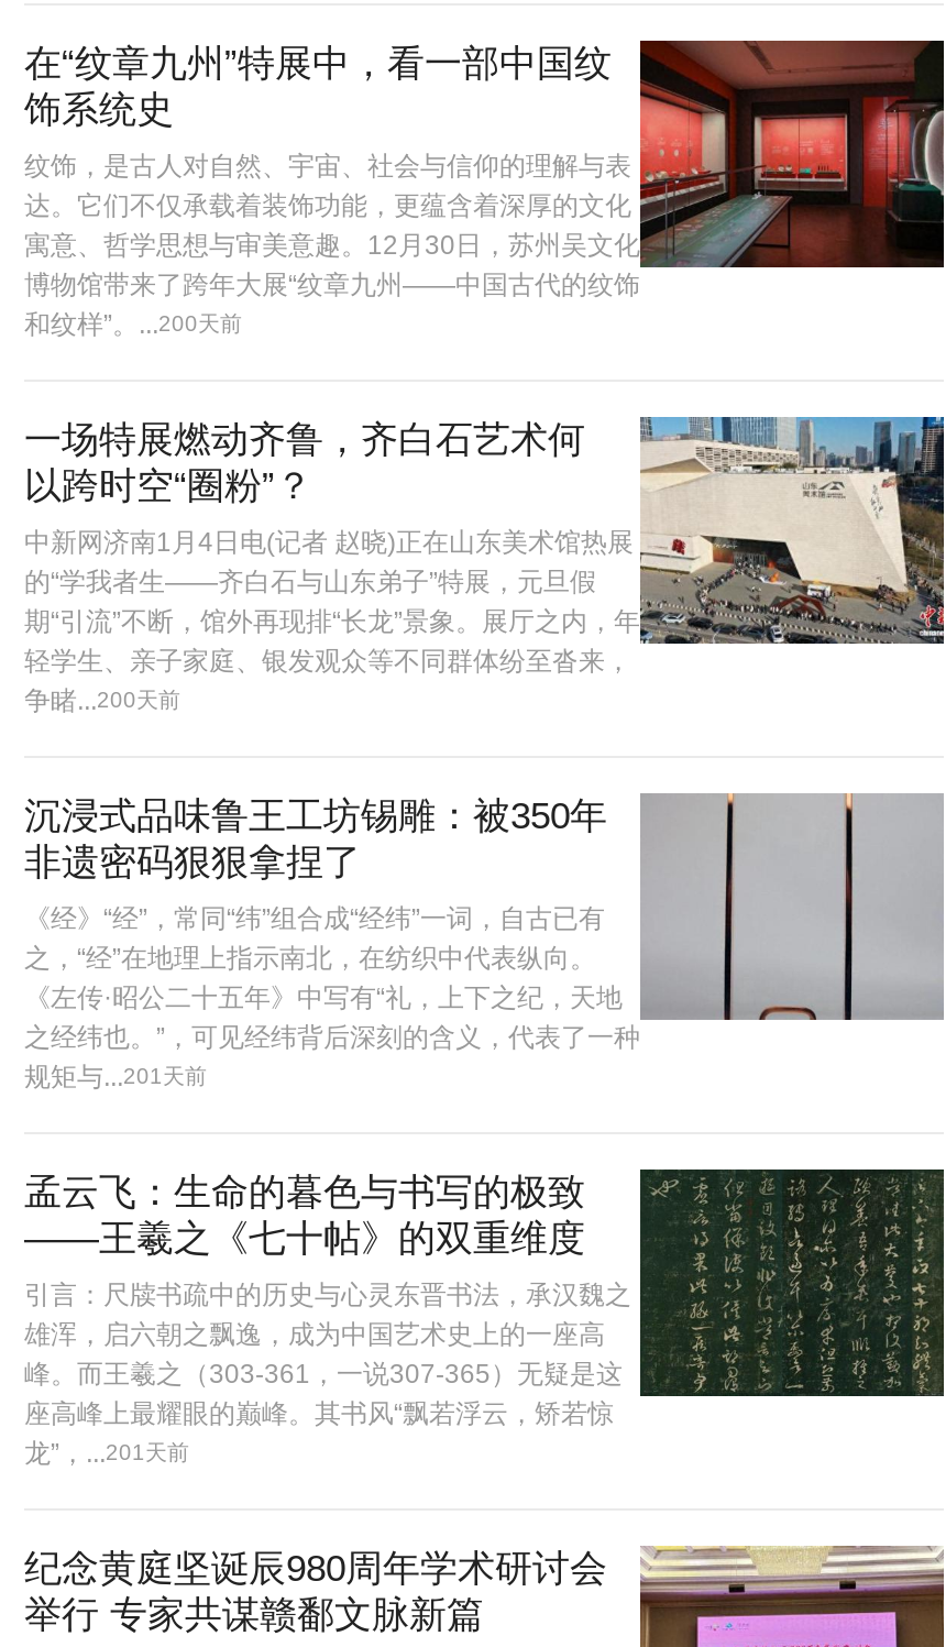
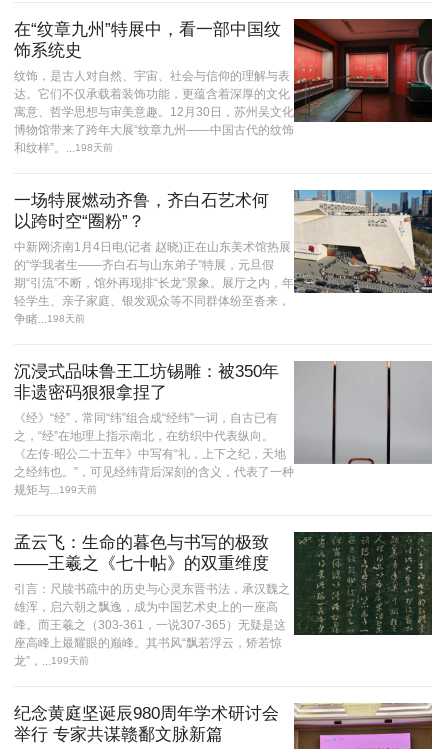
- 和纹样”。...200天前
+ 和纹样”。...198天前

- 争睹...200天前
+ 争睹...198天前

- 规矩与...201天前
+ 规矩与...199天前

- 龙”，...201天前
+ 龙”，...199天前
